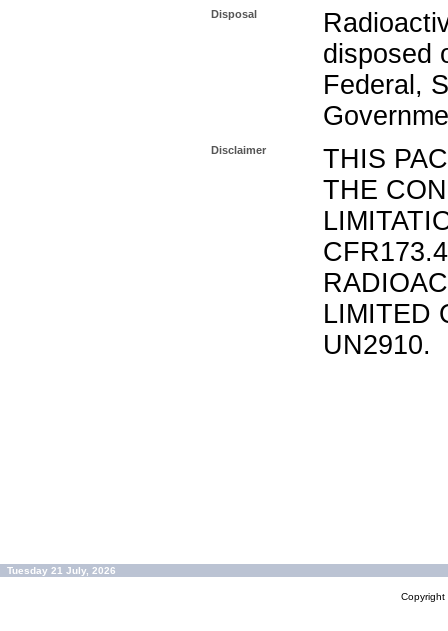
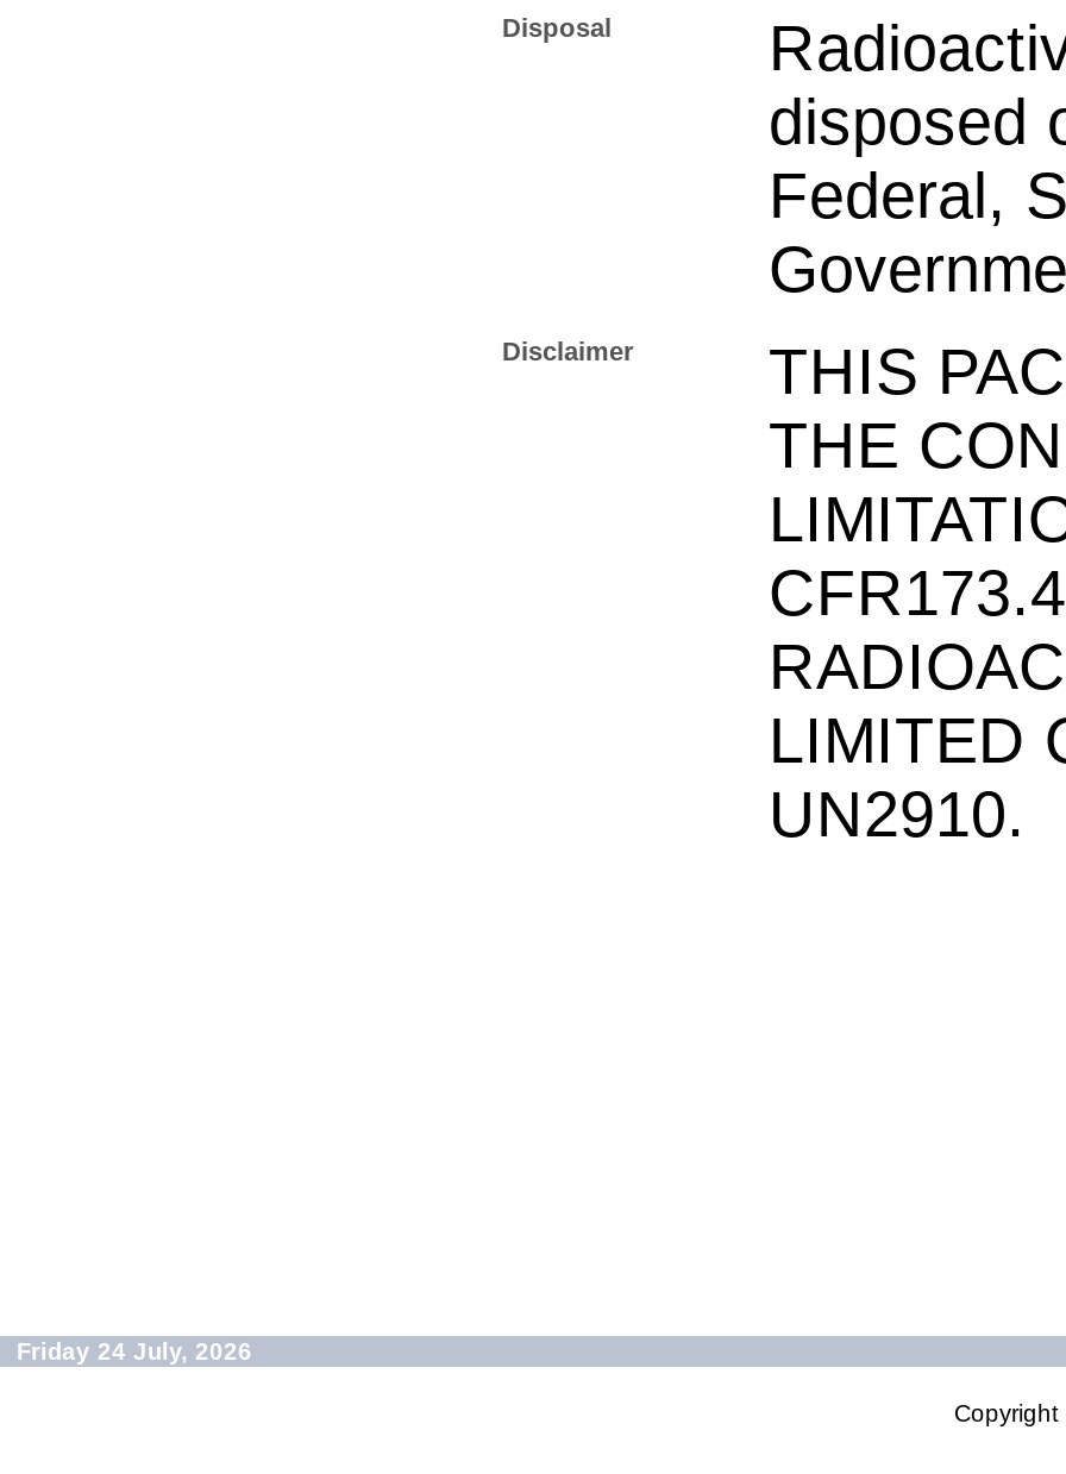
- Tuesday 21 July, 2026
+ Friday 24 July, 2026
